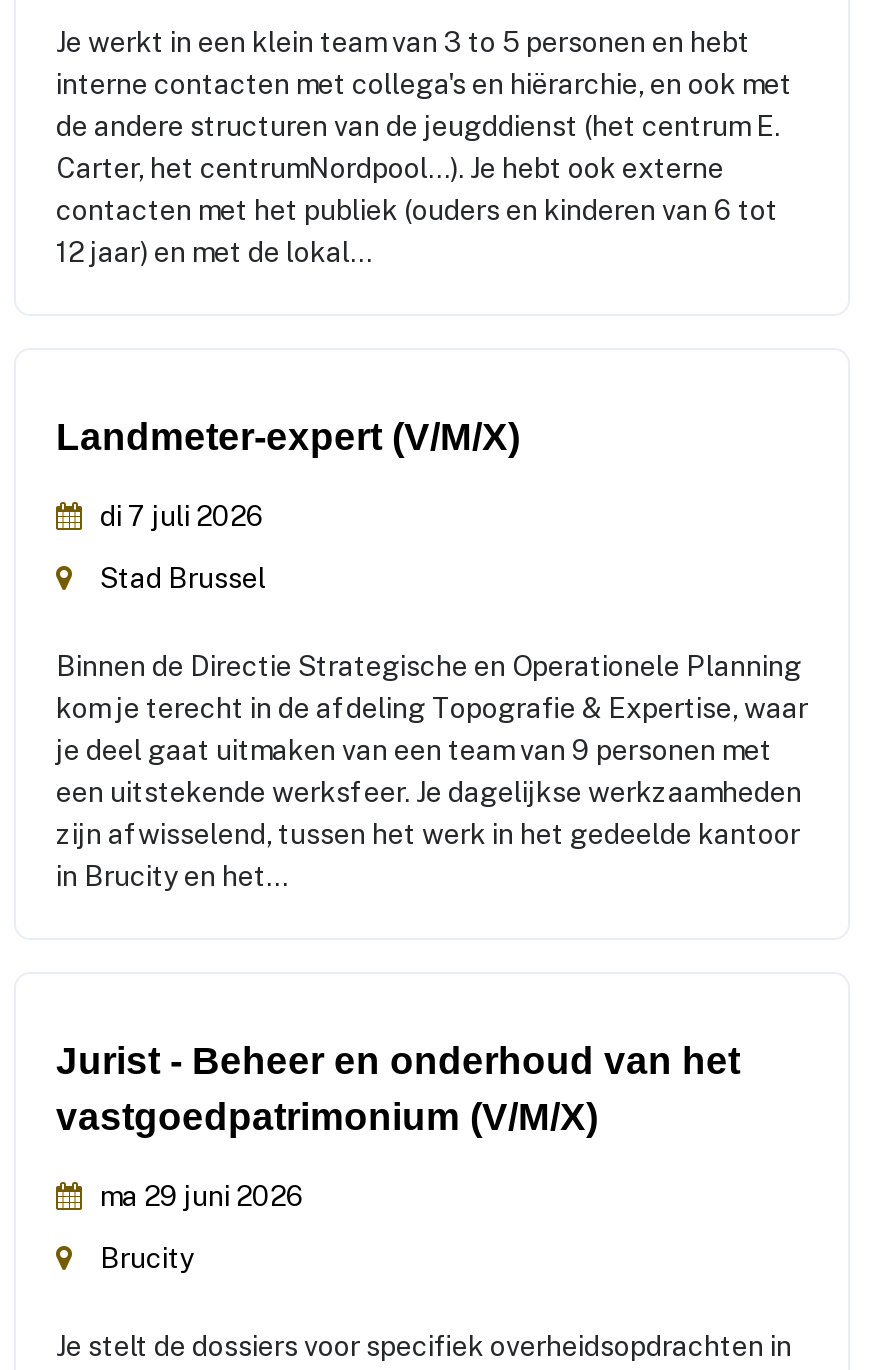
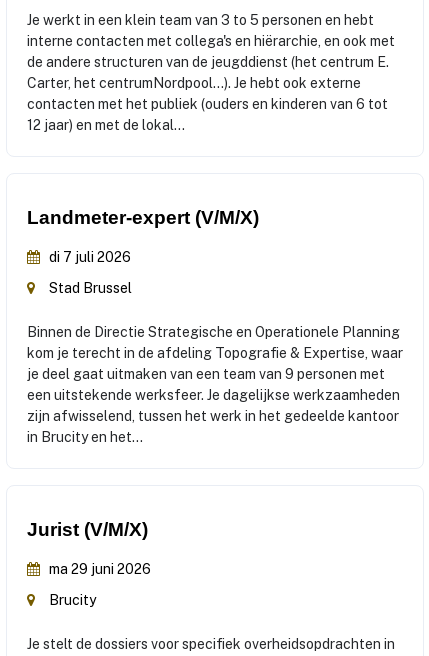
- Jurist - Beheer en onderhoud van het
- vastgoedpatrimonium (V/M/X)
+ Jurist (V/M/X)
